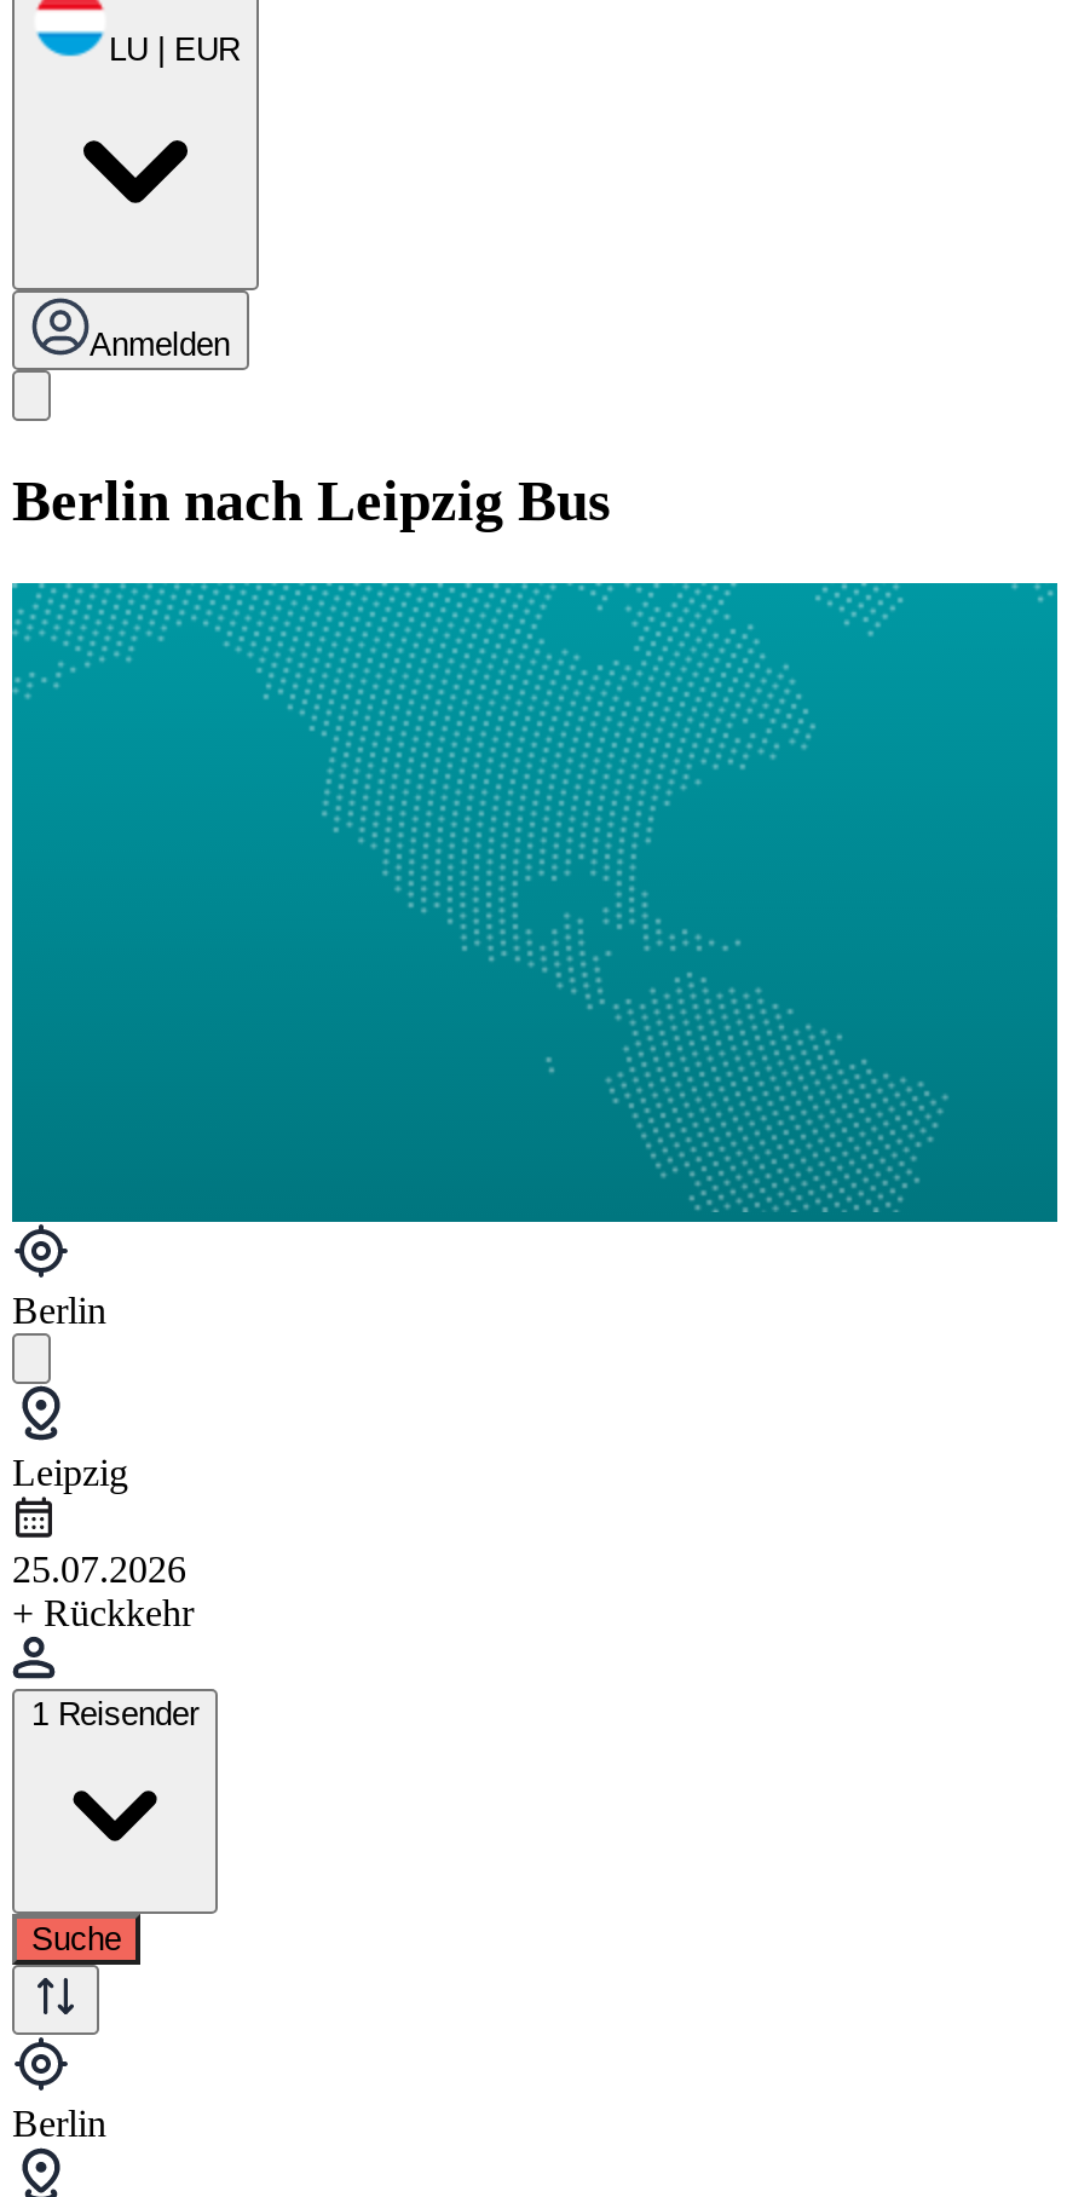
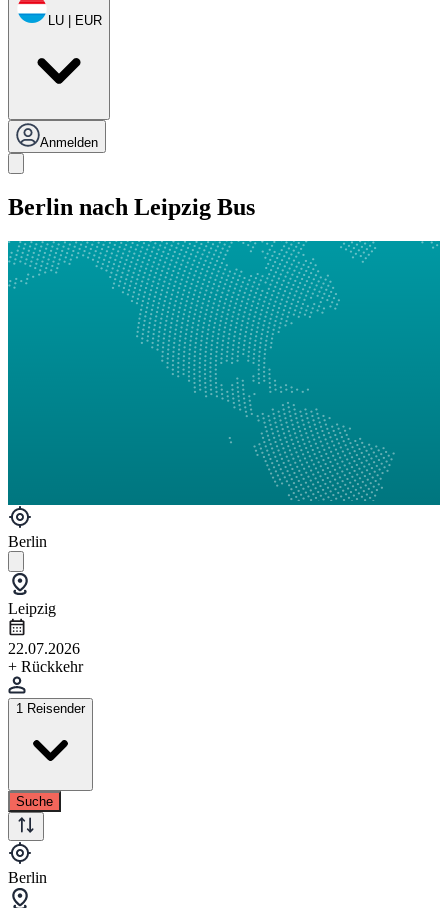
- 25.07.2026
+ 22.07.2026
